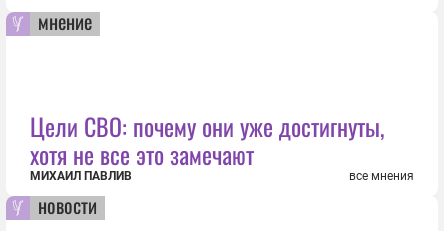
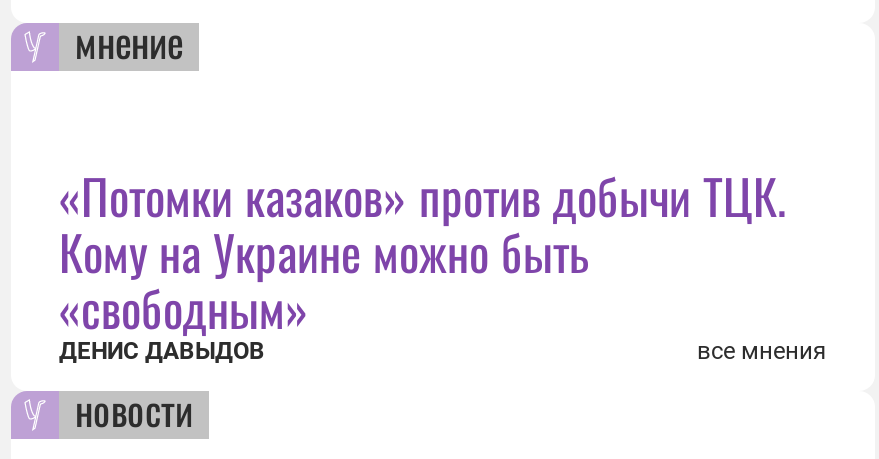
- Цели СВО: почему они уже достигнуты,
- хотя не все это замечают
- МИХАИЛ ПАВЛИВ
+ «Потомки казаков» против добычи ТЦК.
+ Кому на Украине можно быть
+ «свободным»
+ ДЕНИС ДАВЫДОВ
